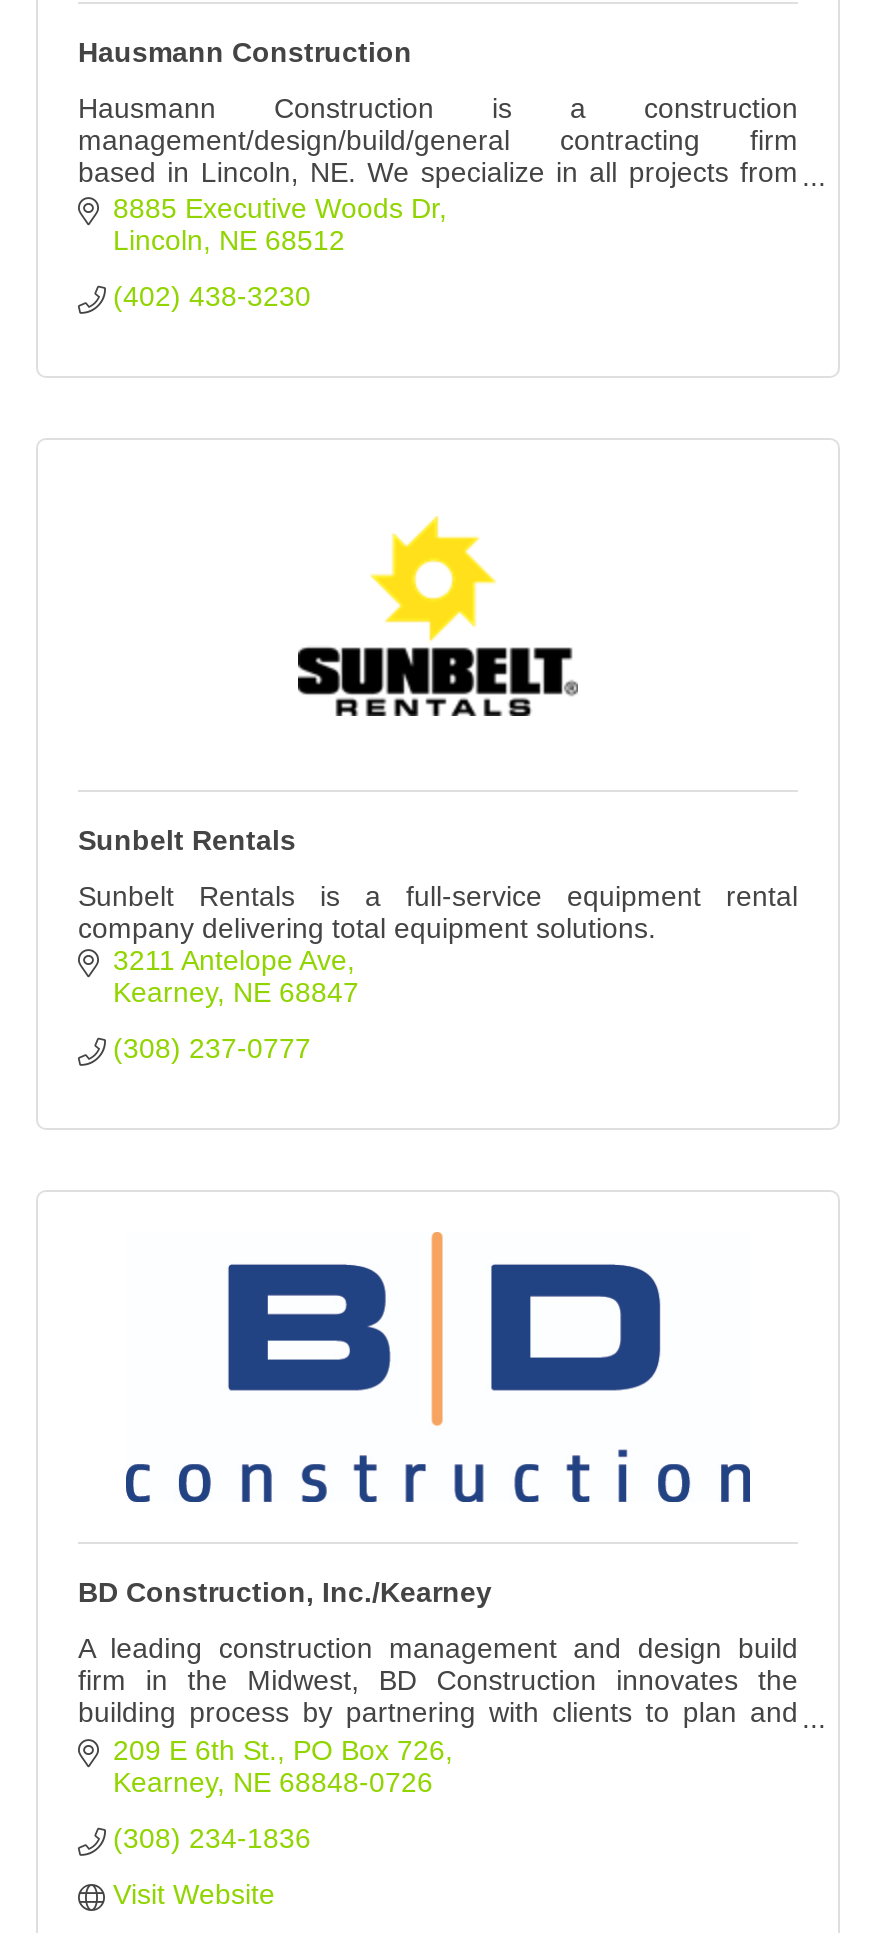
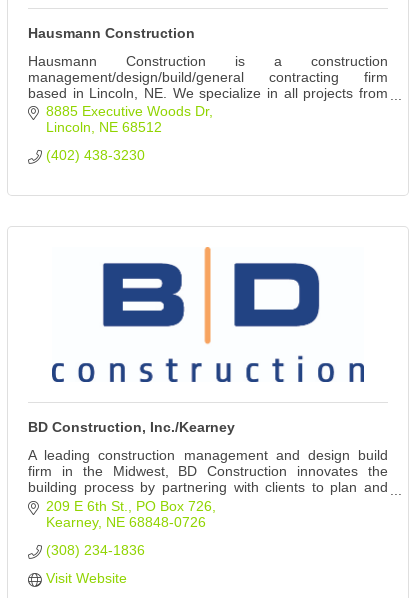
- [image]

- Sunbelt Rentals
- Sunbelt Rentals is a full-service equipment rental
- company delivering total equipment solutions.
- 3211 Antelope Ave
- Kearney NE 68847
- (308) 237-0777
